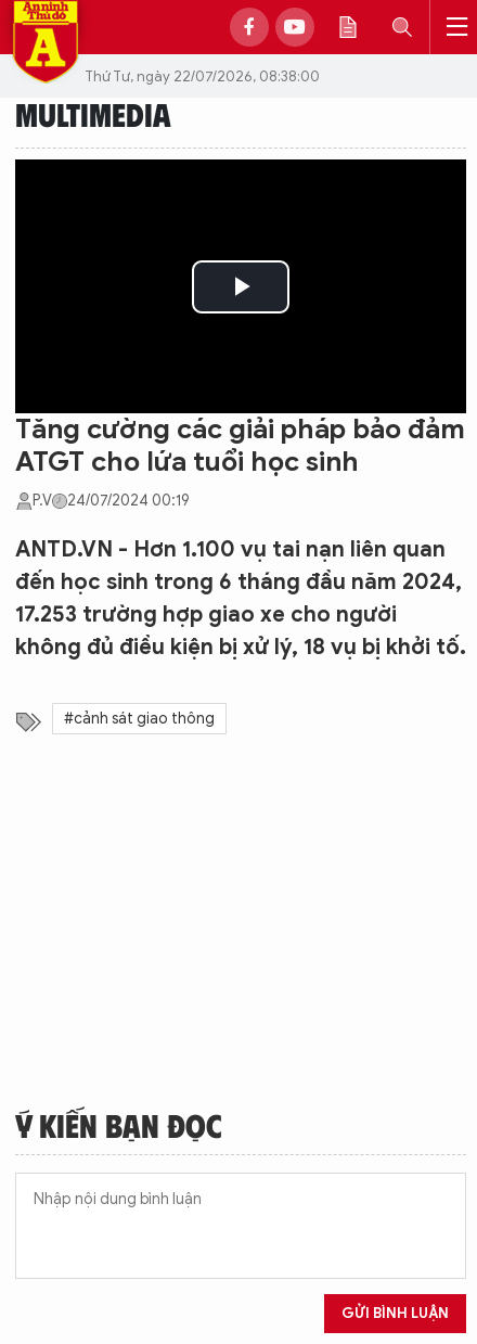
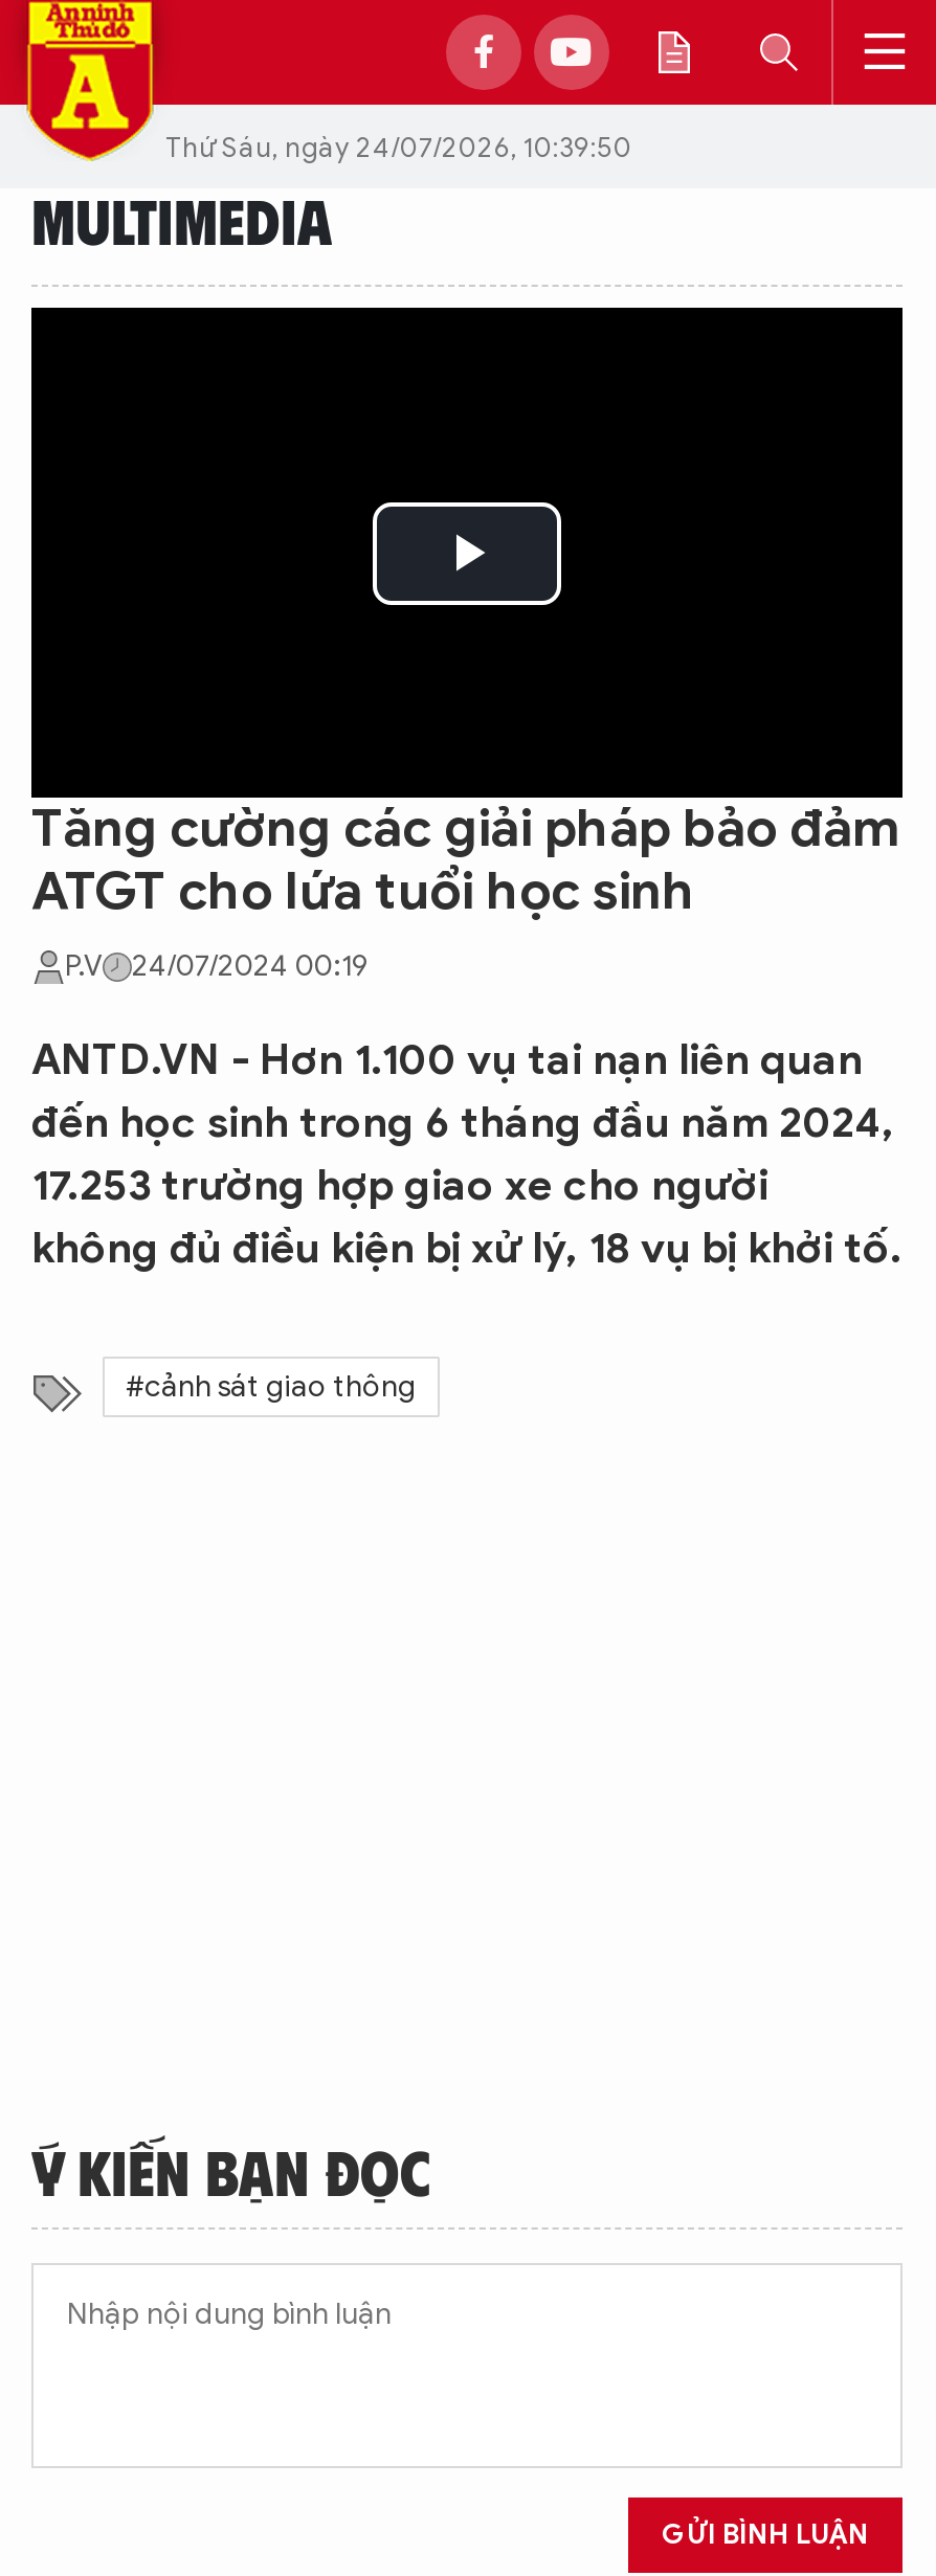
- Thứ Tư, ngày 22/07/2026, 08:38:00
+ Thứ Sáu, ngày 24/07/2026, 10:39:50
